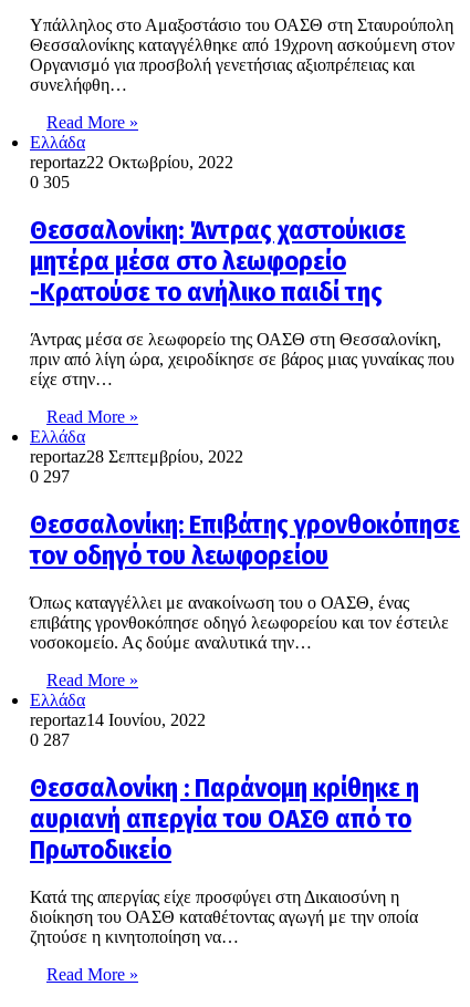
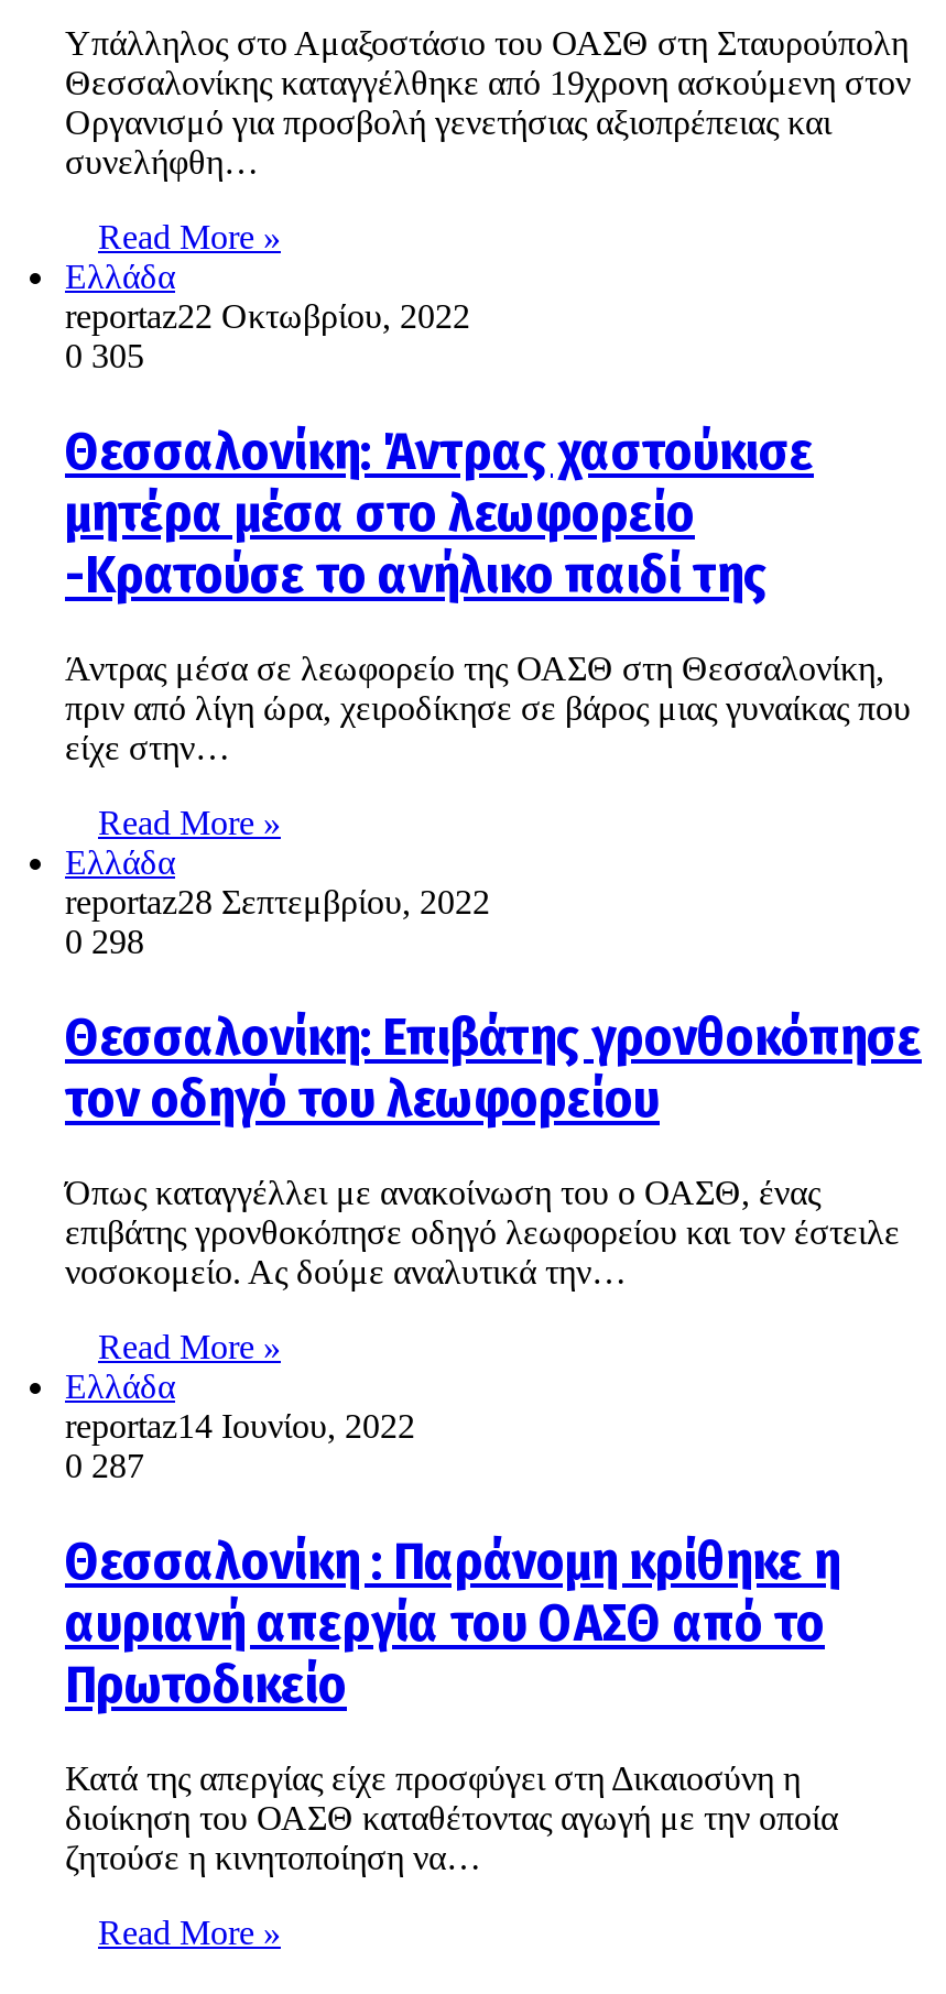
- 0 297
+ 0 298
